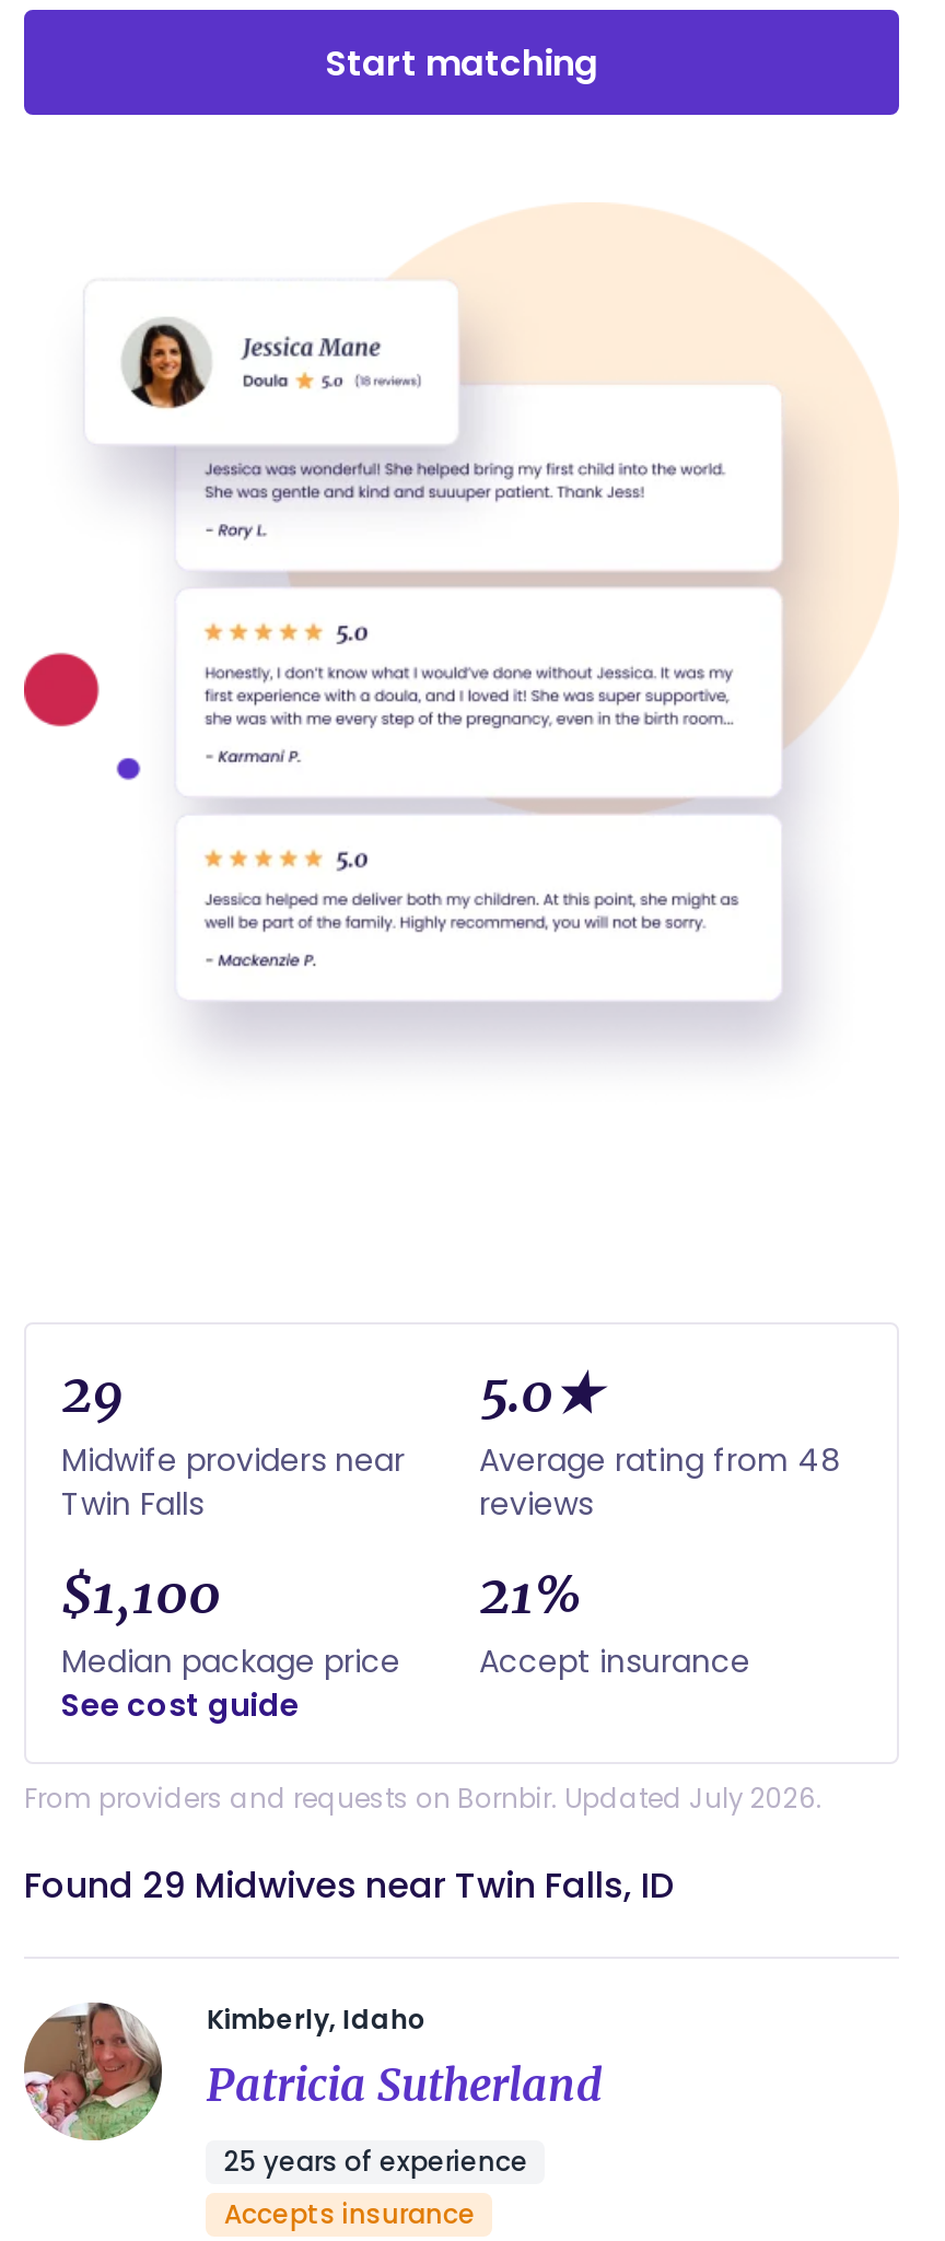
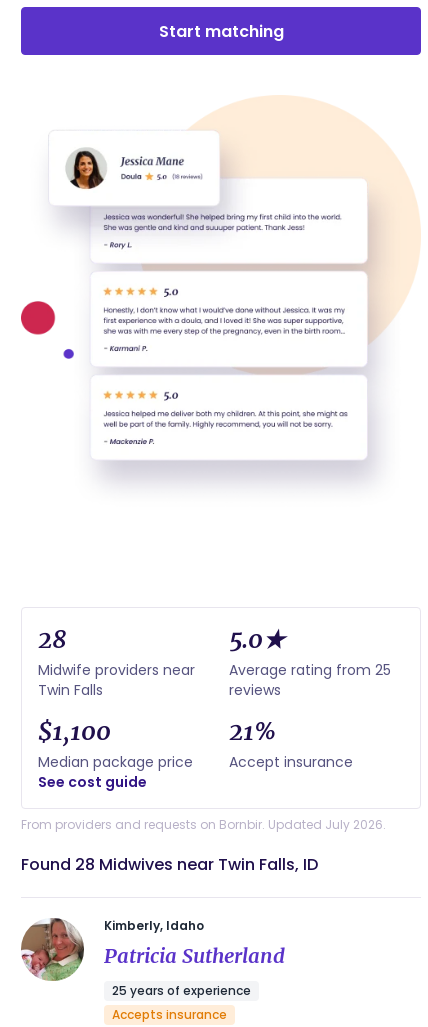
- 29
+ 28

- Average rating from 48
+ Average rating from 25

- Found 29 Midwives near Twin Falls, ID
+ Found 28 Midwives near Twin Falls, ID
